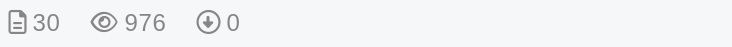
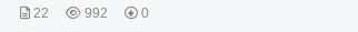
- 30
- 976
+ 22
+ 992
